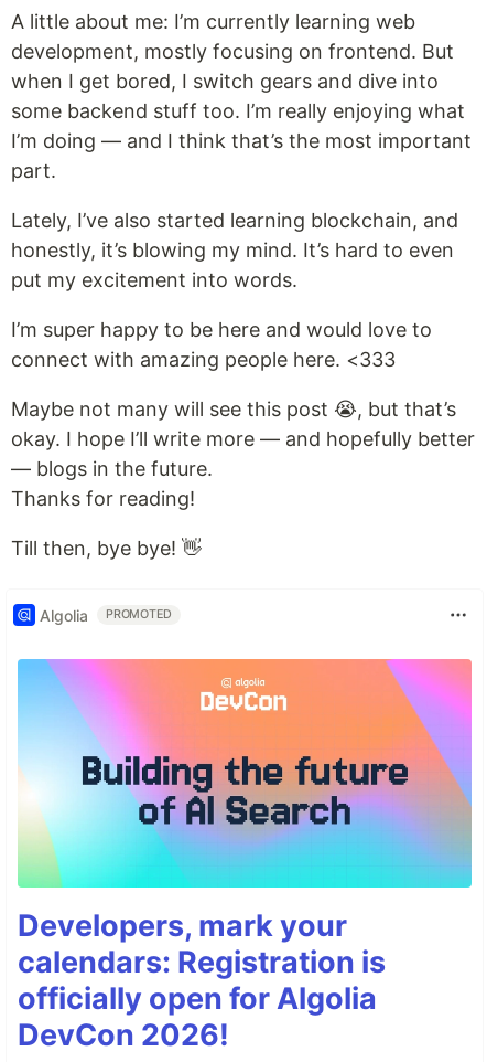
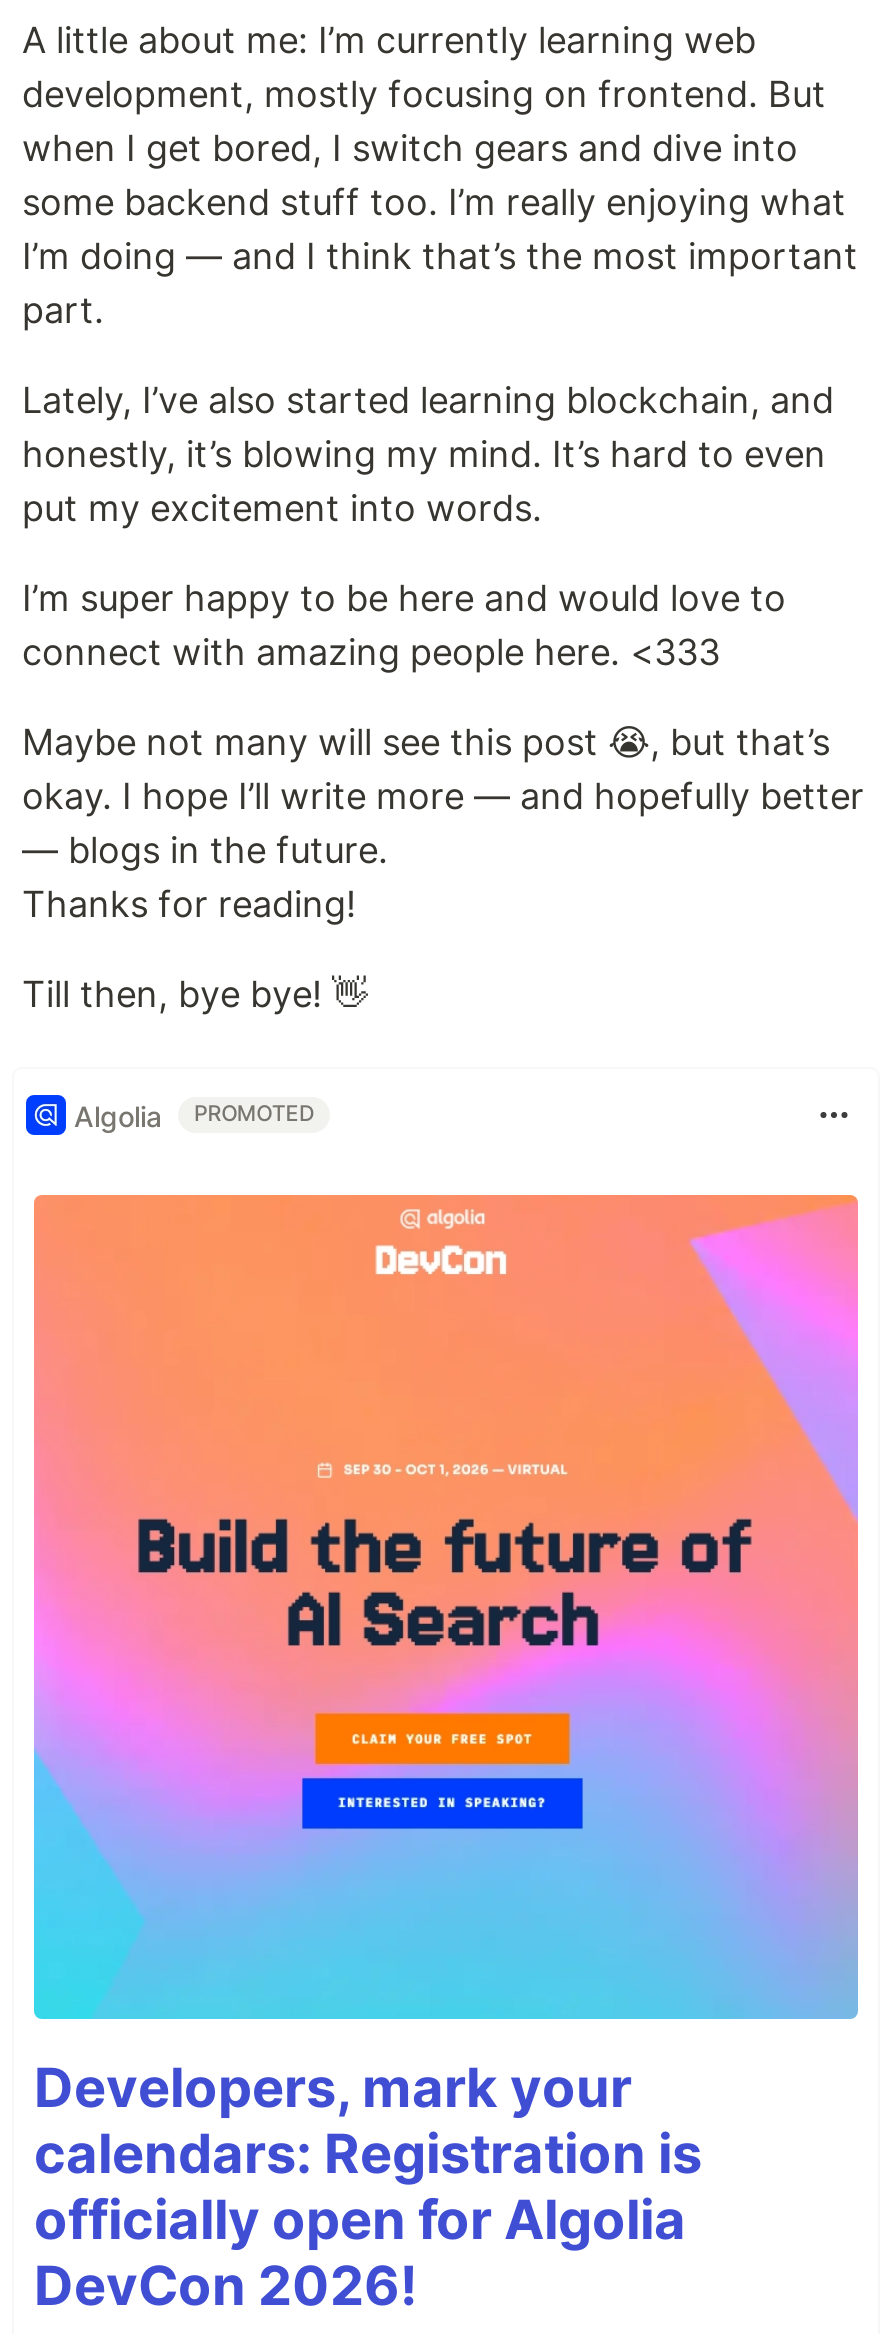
- [image]
+ [image]
